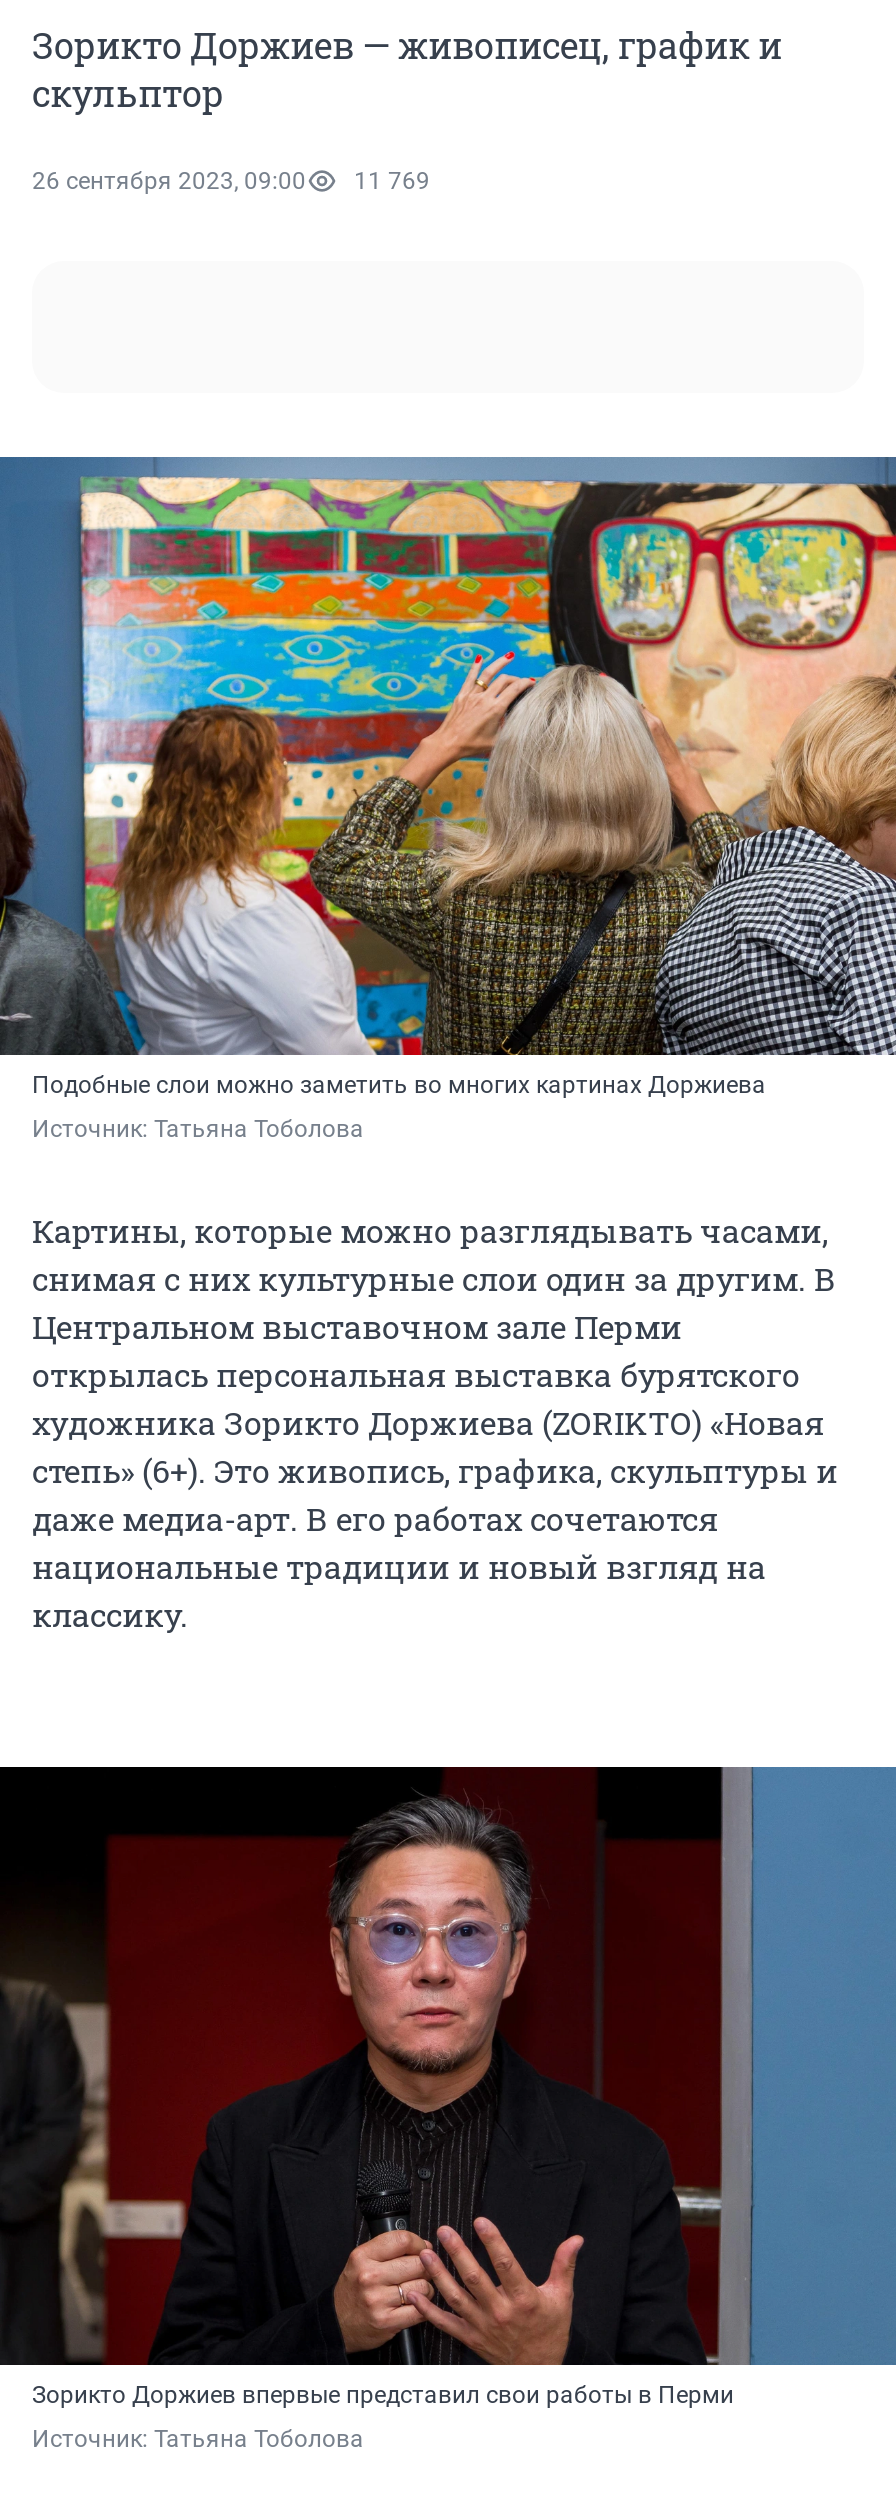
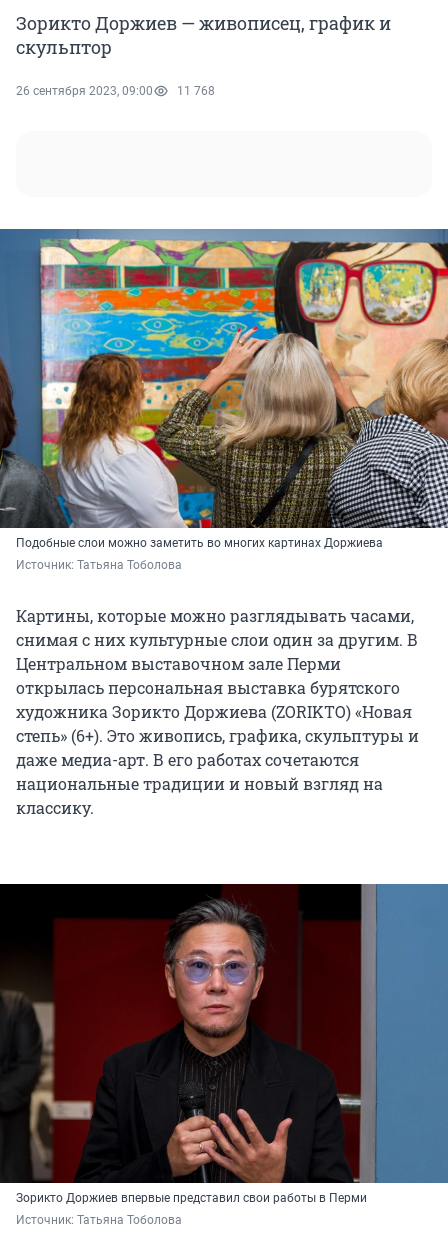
- 26 сентября 2023, 09:00 11 769
+ 26 сентября 2023, 09:00 11 768
